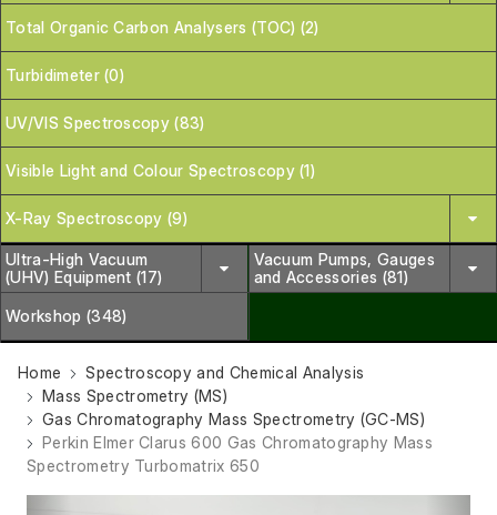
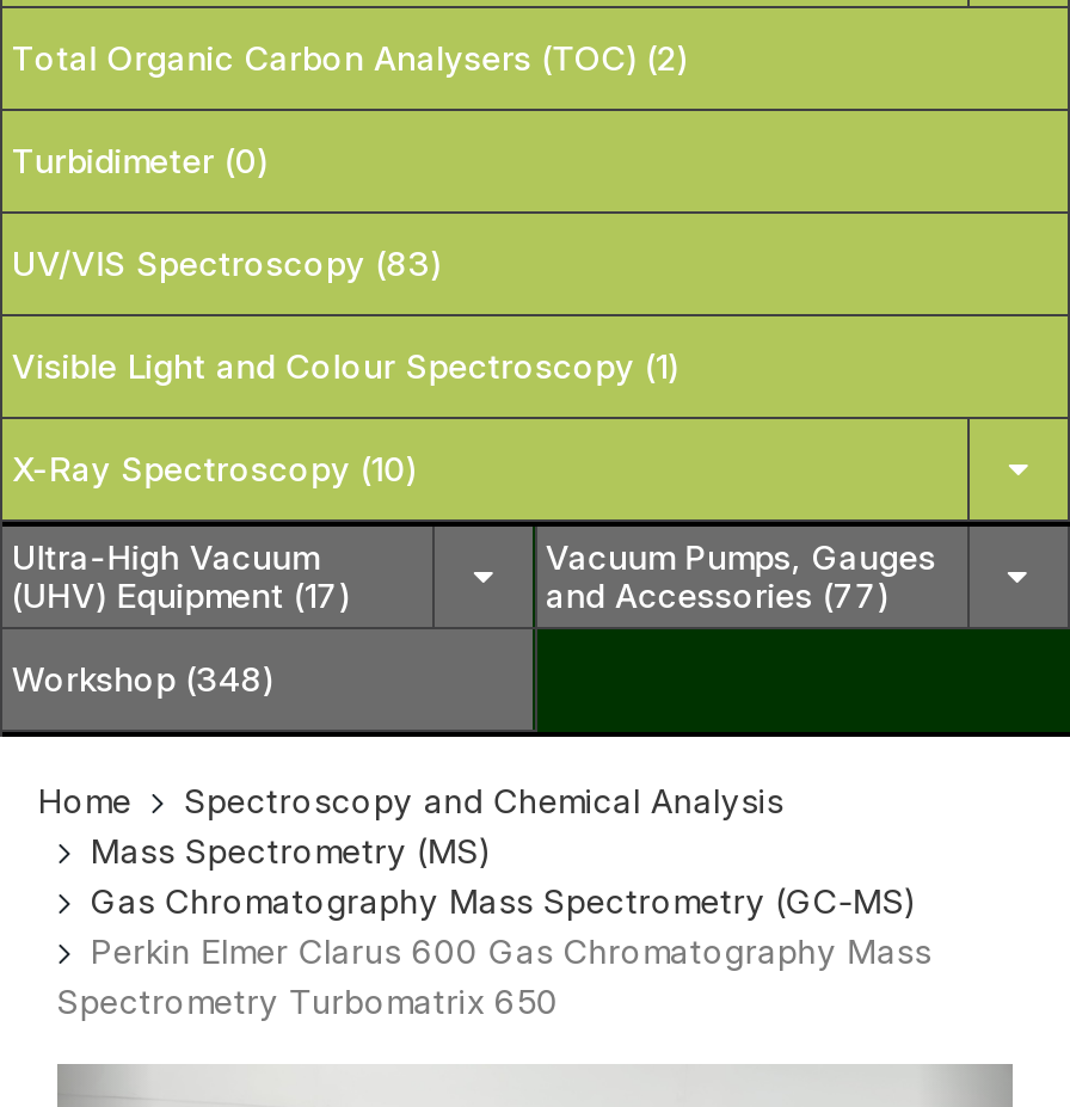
- X-Ray Spectroscopy (9)
+ X-Ray Spectroscopy (10)

- and Accessories (81)
+ and Accessories (77)
